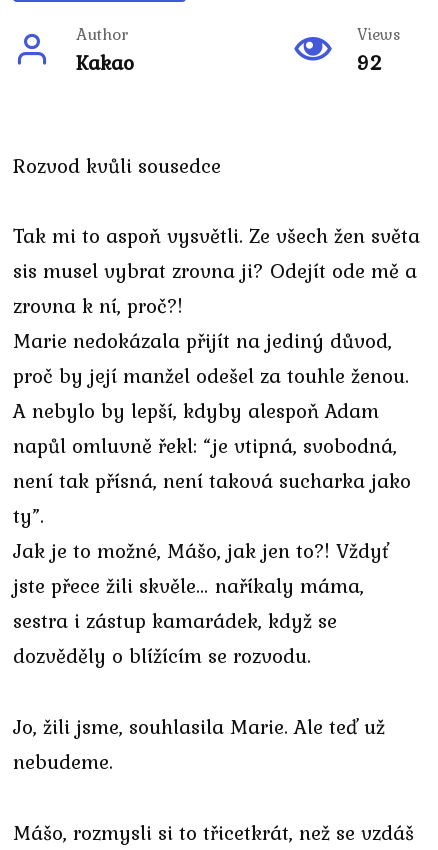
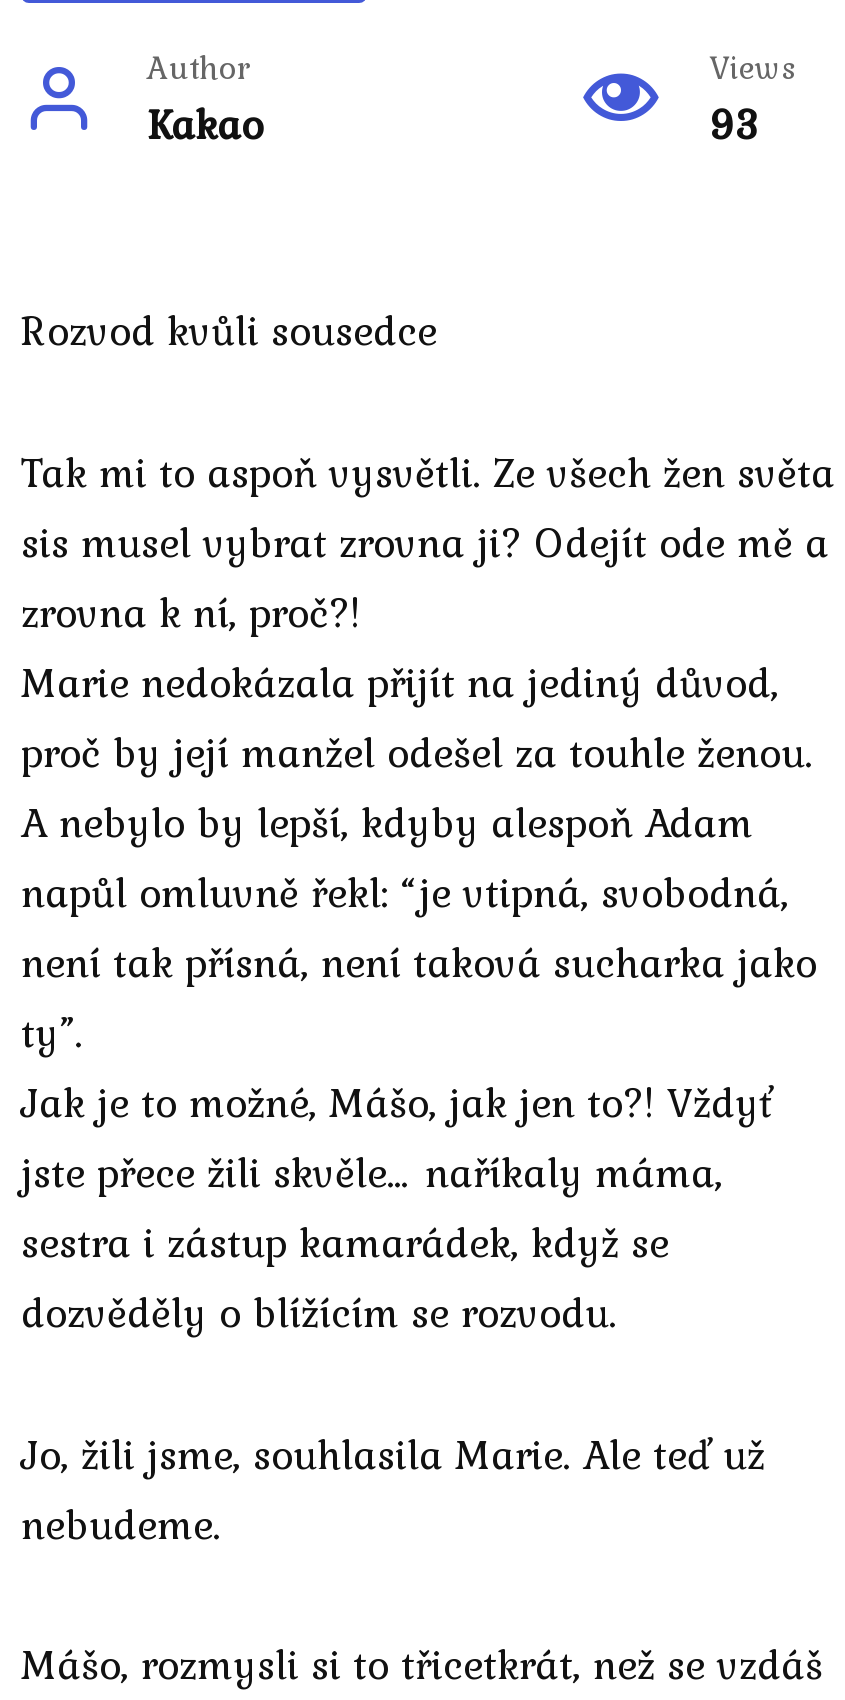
- 92
+ 93
